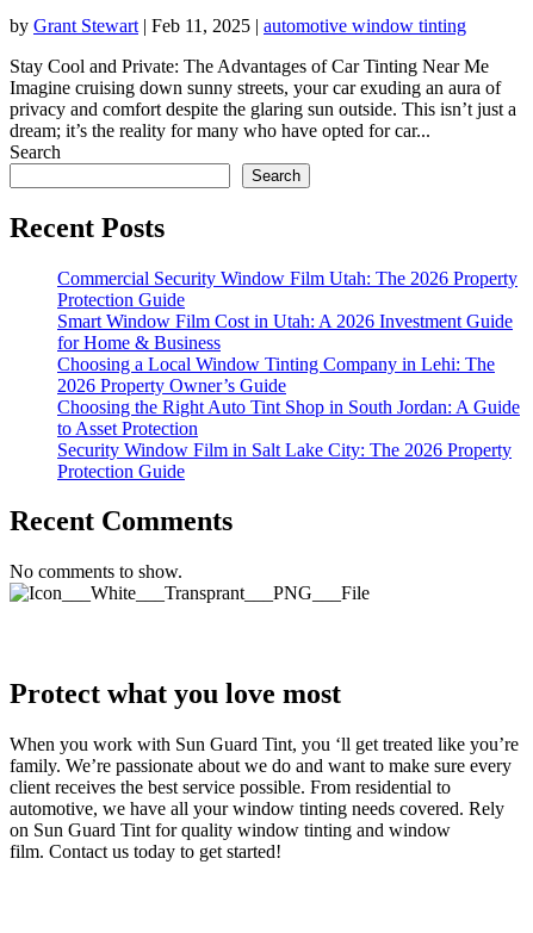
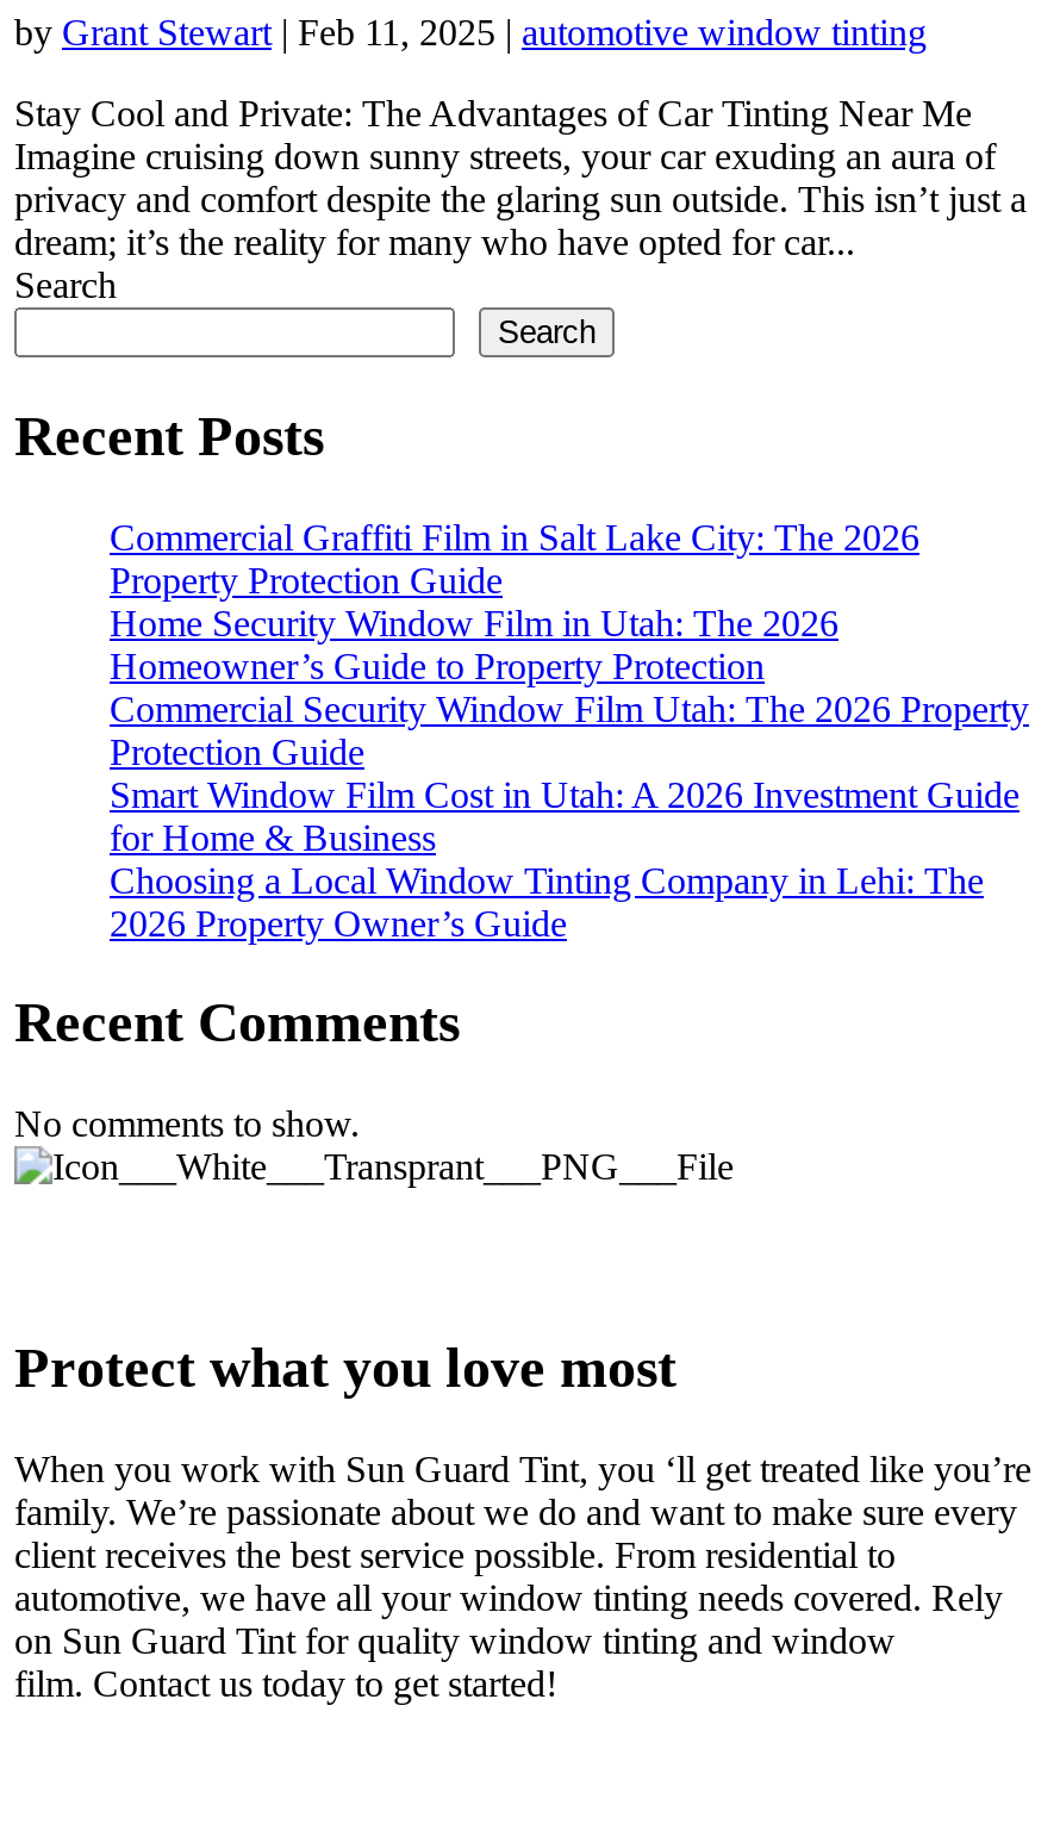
+ Commercial Graffiti Film in Salt Lake City: The 2026
+ Property Protection Guide
+ Home Security Window Film in Utah: The 2026
+ Homeowner’s Guide to Property Protection

moved down: Commercial Security Window Film Utah: The 2026 Property | Protection Guide | Smart Window Film Cost in Utah: A 2026 Investment Guide | for Home & Business | Choosing a Local Window Tinting Company in Lehi: The | 2026 Property Owner’s Guide

- Choosing the Right Auto Tint Shop in South Jordan: A Guide
- to Asset Protection
- Security Window Film in Salt Lake City: The 2026 Property
- Protection Guide
